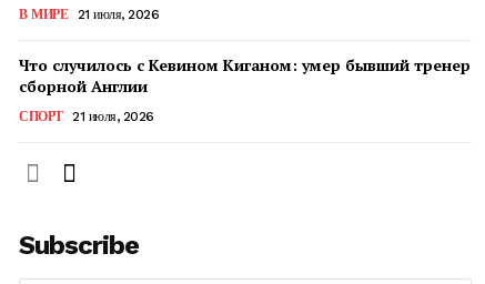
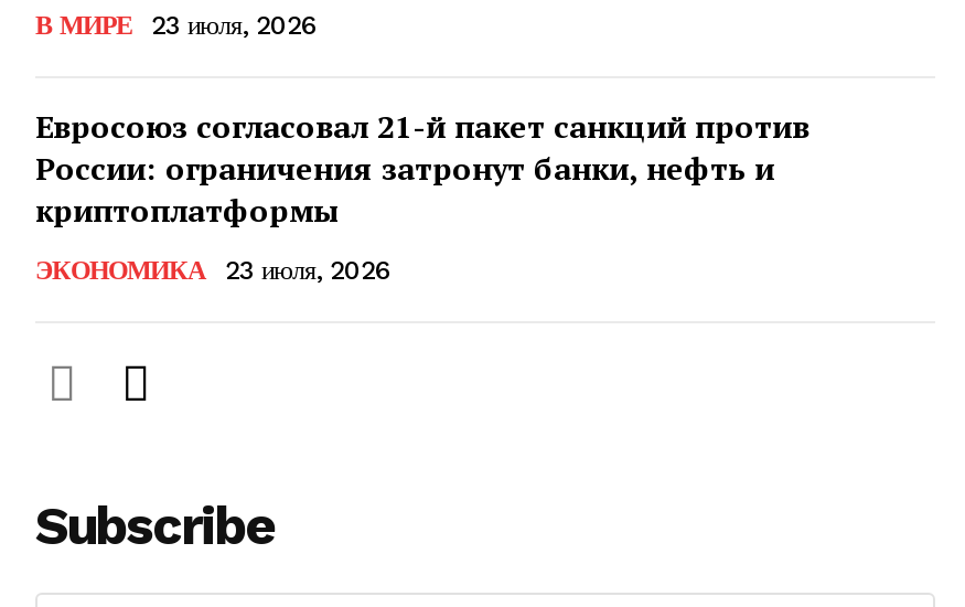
- В МИРЕ 21 июля, 2026
+ В МИРЕ 23 июля, 2026

- Что случилось с Кевином Киганом: умер бывший тренер
- сборной Англии
+ Евросоюз согласовал 21-й пакет санкций против
+ России: ограничения затронут банки, нефть и
+ криптоплатформы

- СПОРТ
- 21 июля, 2026
+ ЭКОНОМИКА
+ 23 июля, 2026
